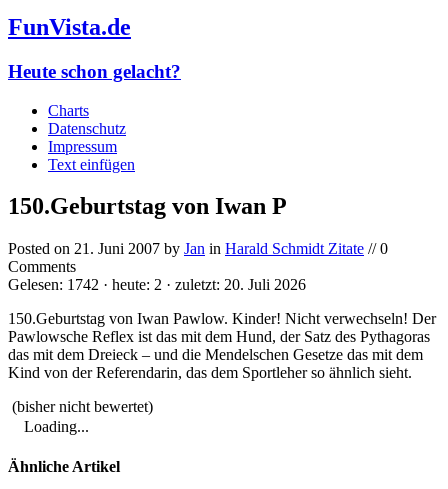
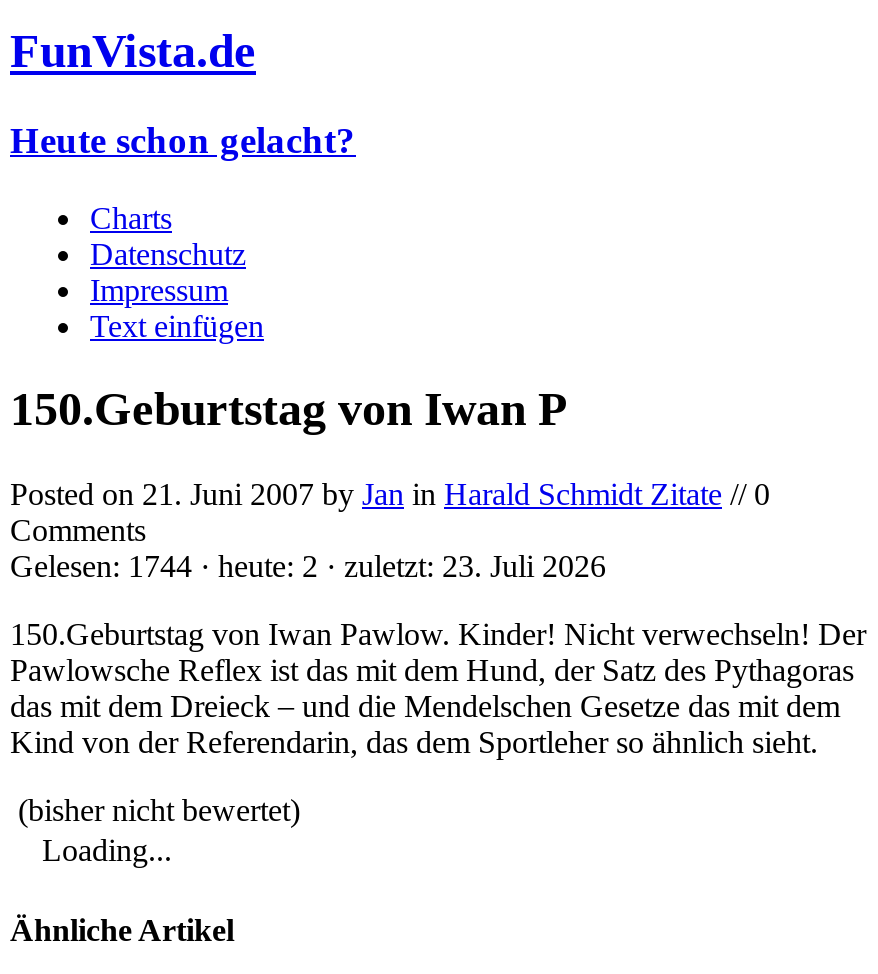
- Gelesen: 1742 · heute: 2 · zuletzt: 20. Juli 2026
+ Gelesen: 1744 · heute: 2 · zuletzt: 23. Juli 2026
